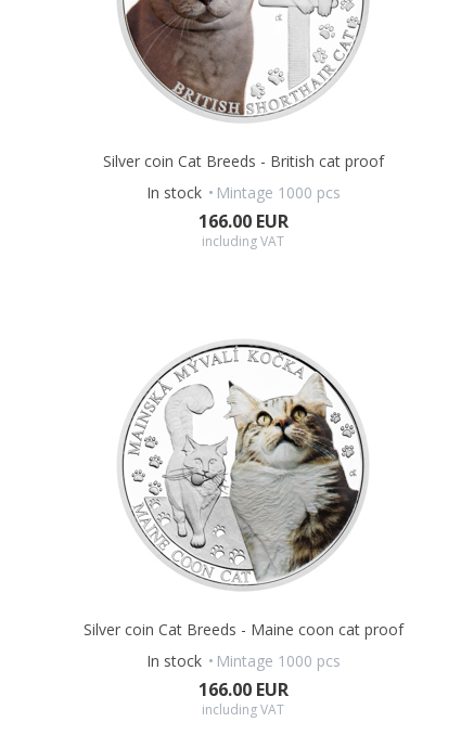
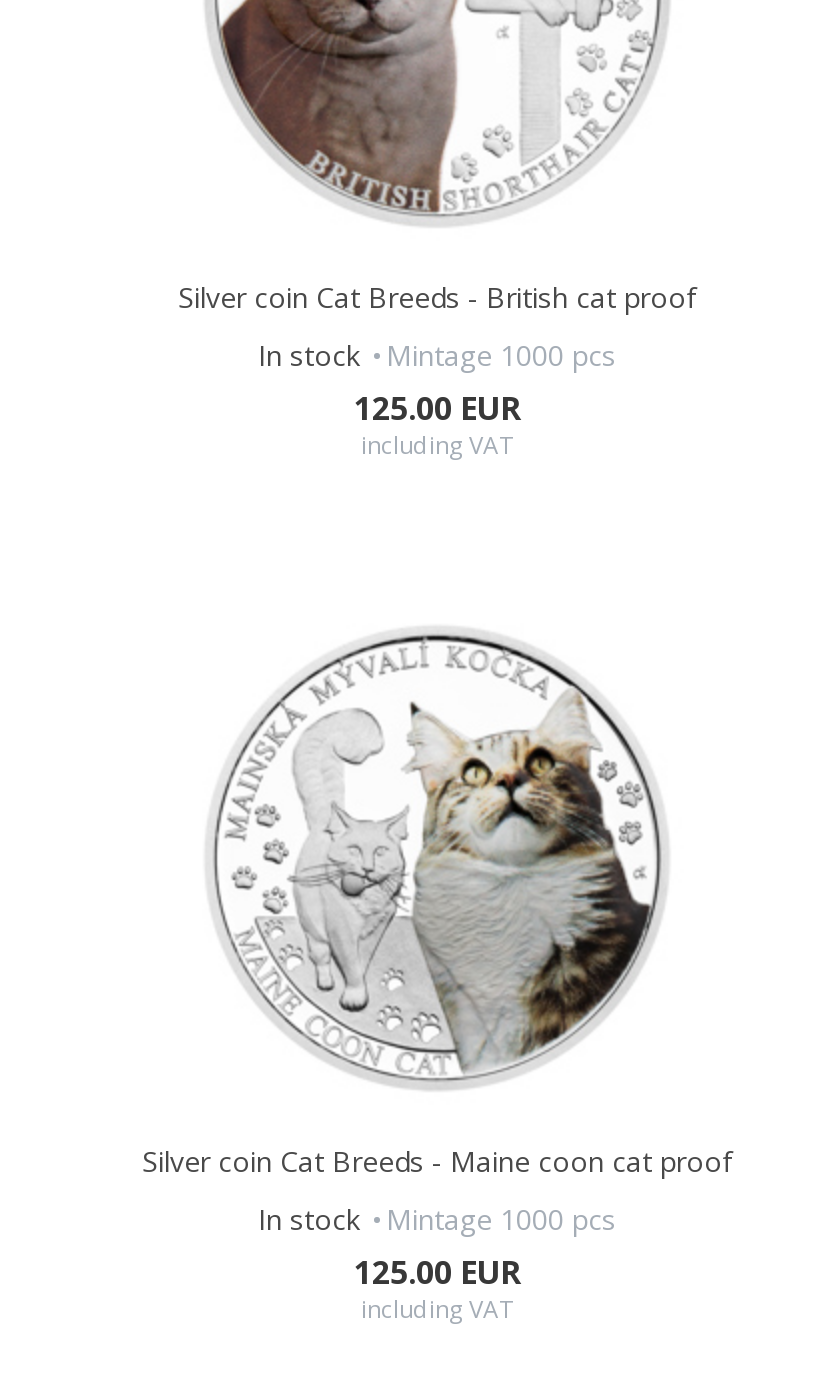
- 166.00 EUR
+ 125.00 EUR

- 166.00 EUR
+ 125.00 EUR
